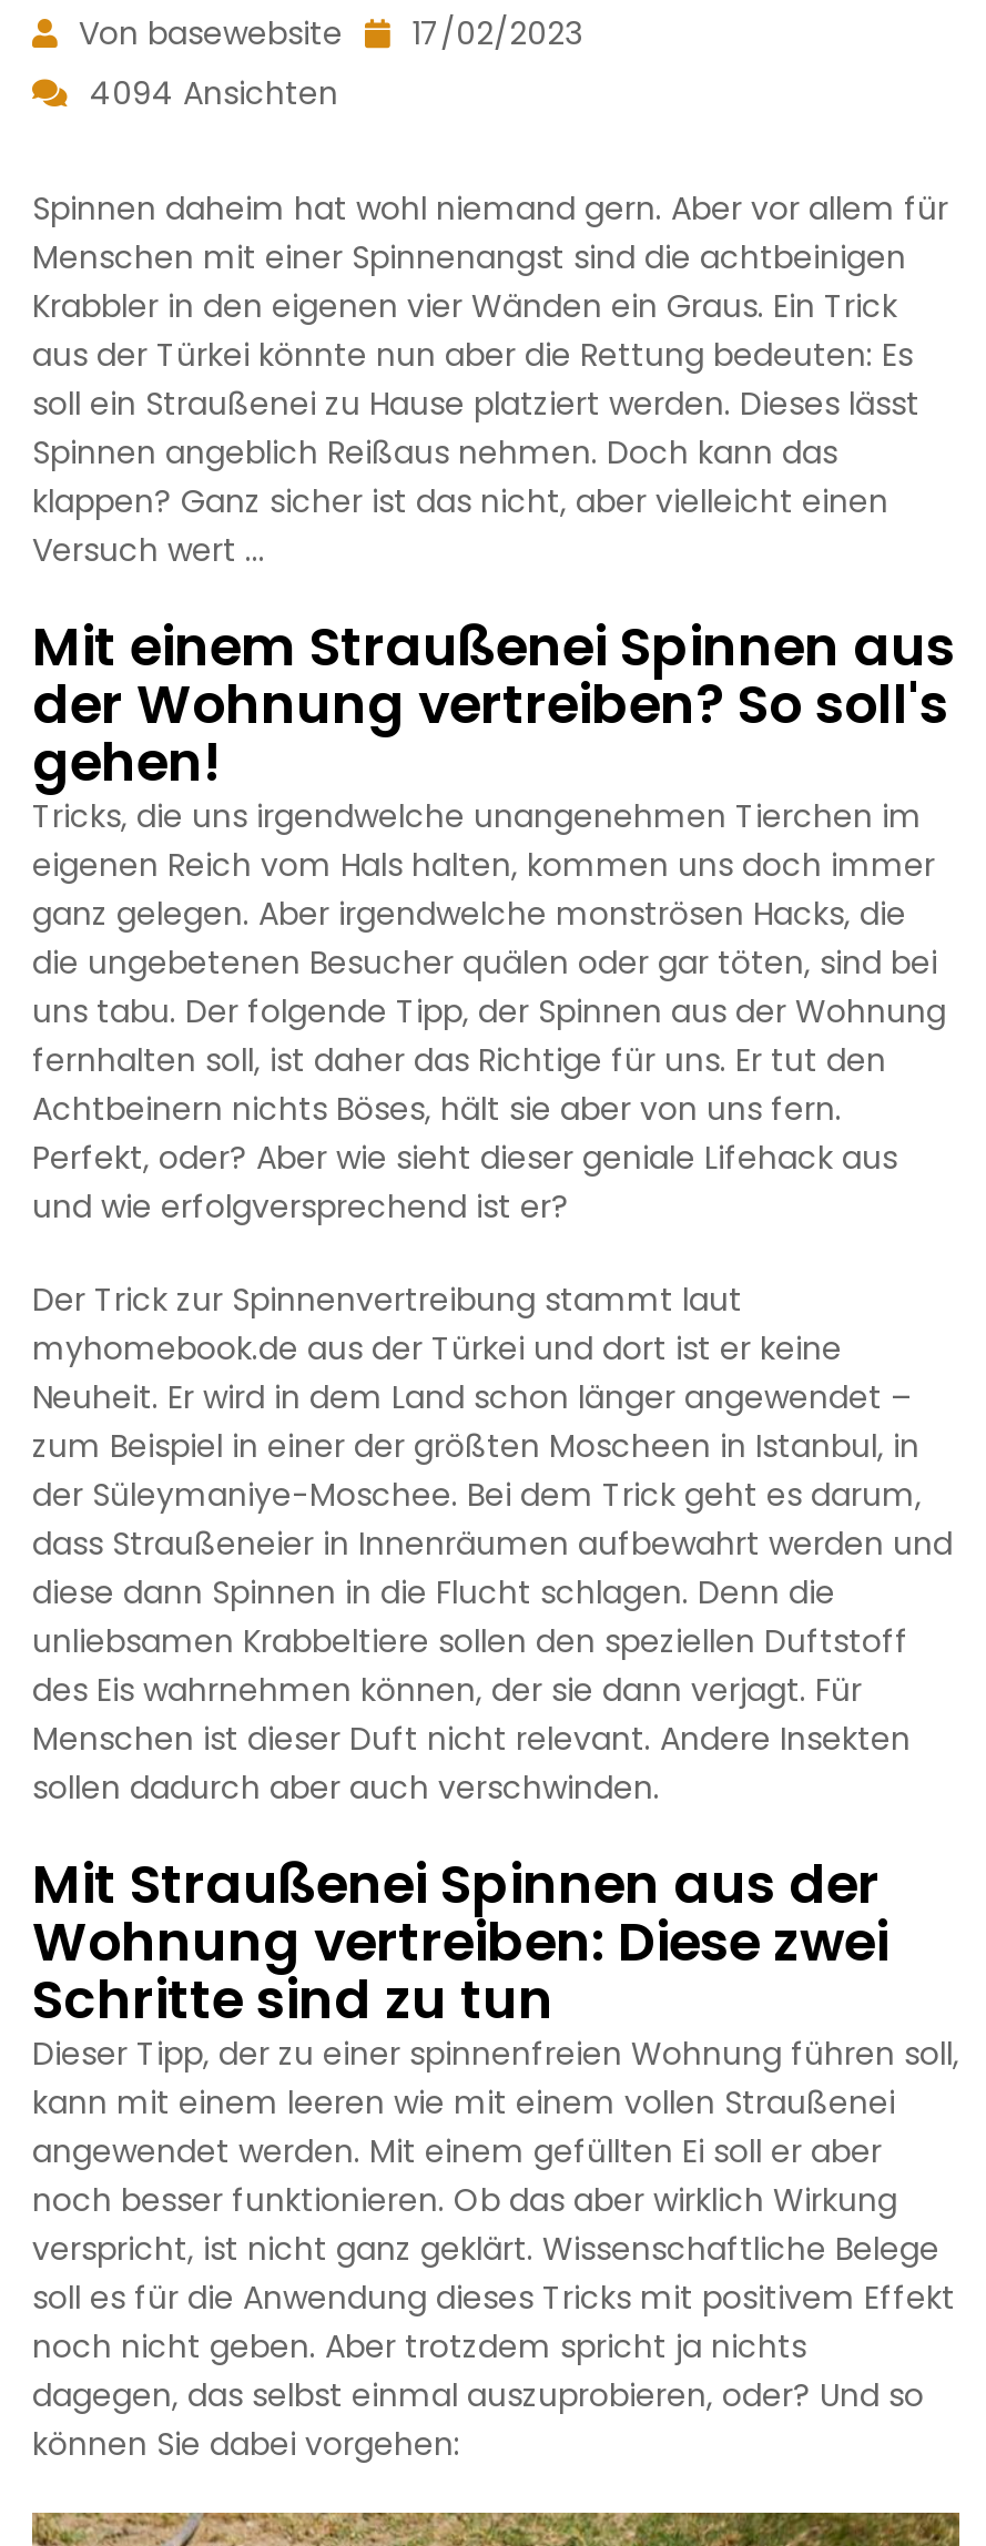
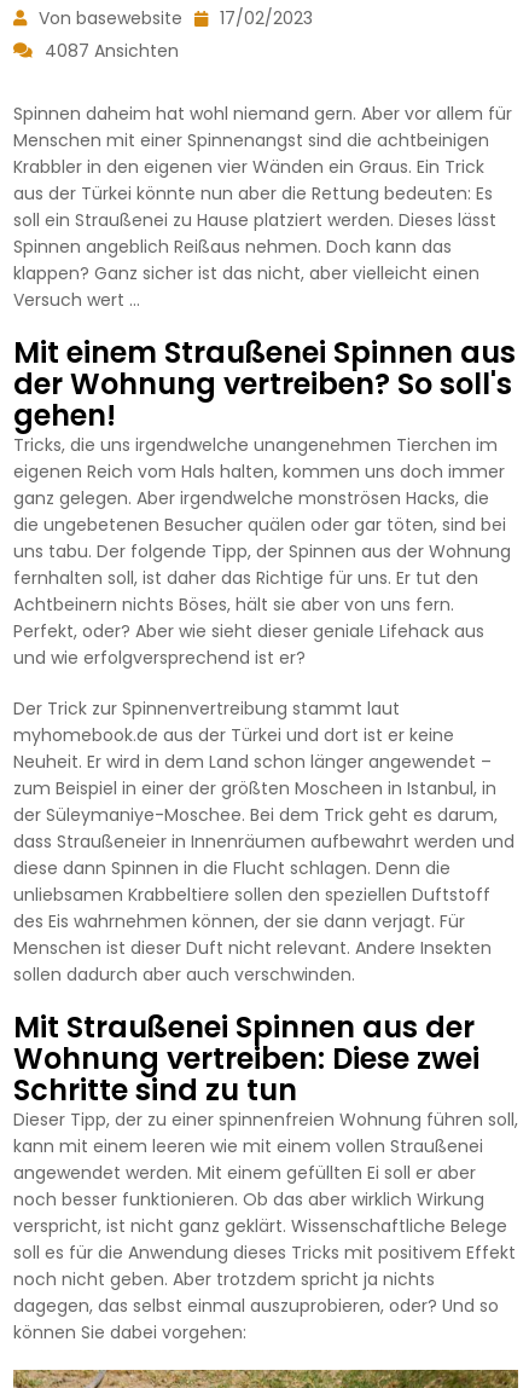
- 4094 Ansichten
+ 4087 Ansichten
